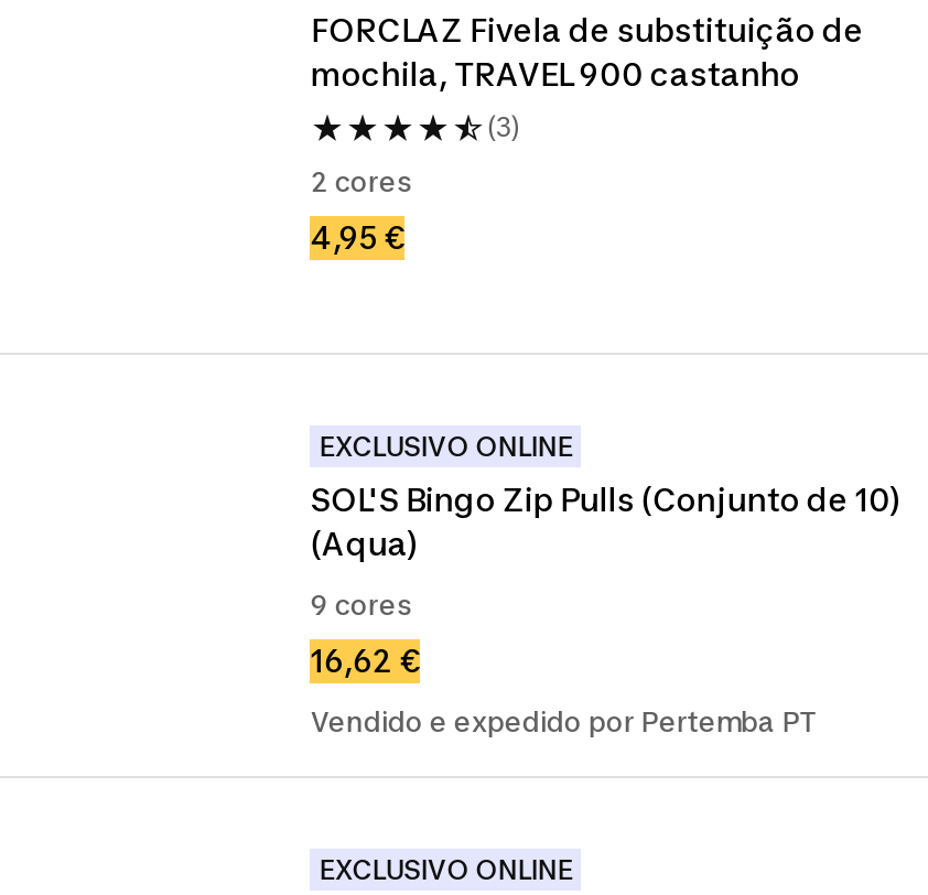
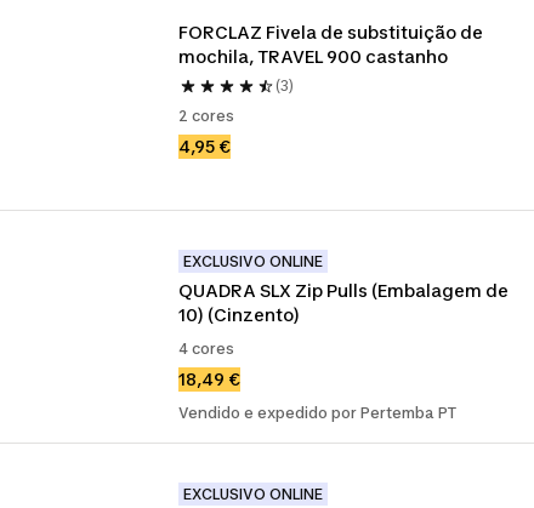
- SOL'S Bingo Zip Pulls (Conjunto de 10)
- (Aqua)
+ QUADRA SLX Zip Pulls (Embalagem de
+ 10) (Cinzento)

- 9 cores
+ 4 cores

- 16,62 €
+ 18,49 €
